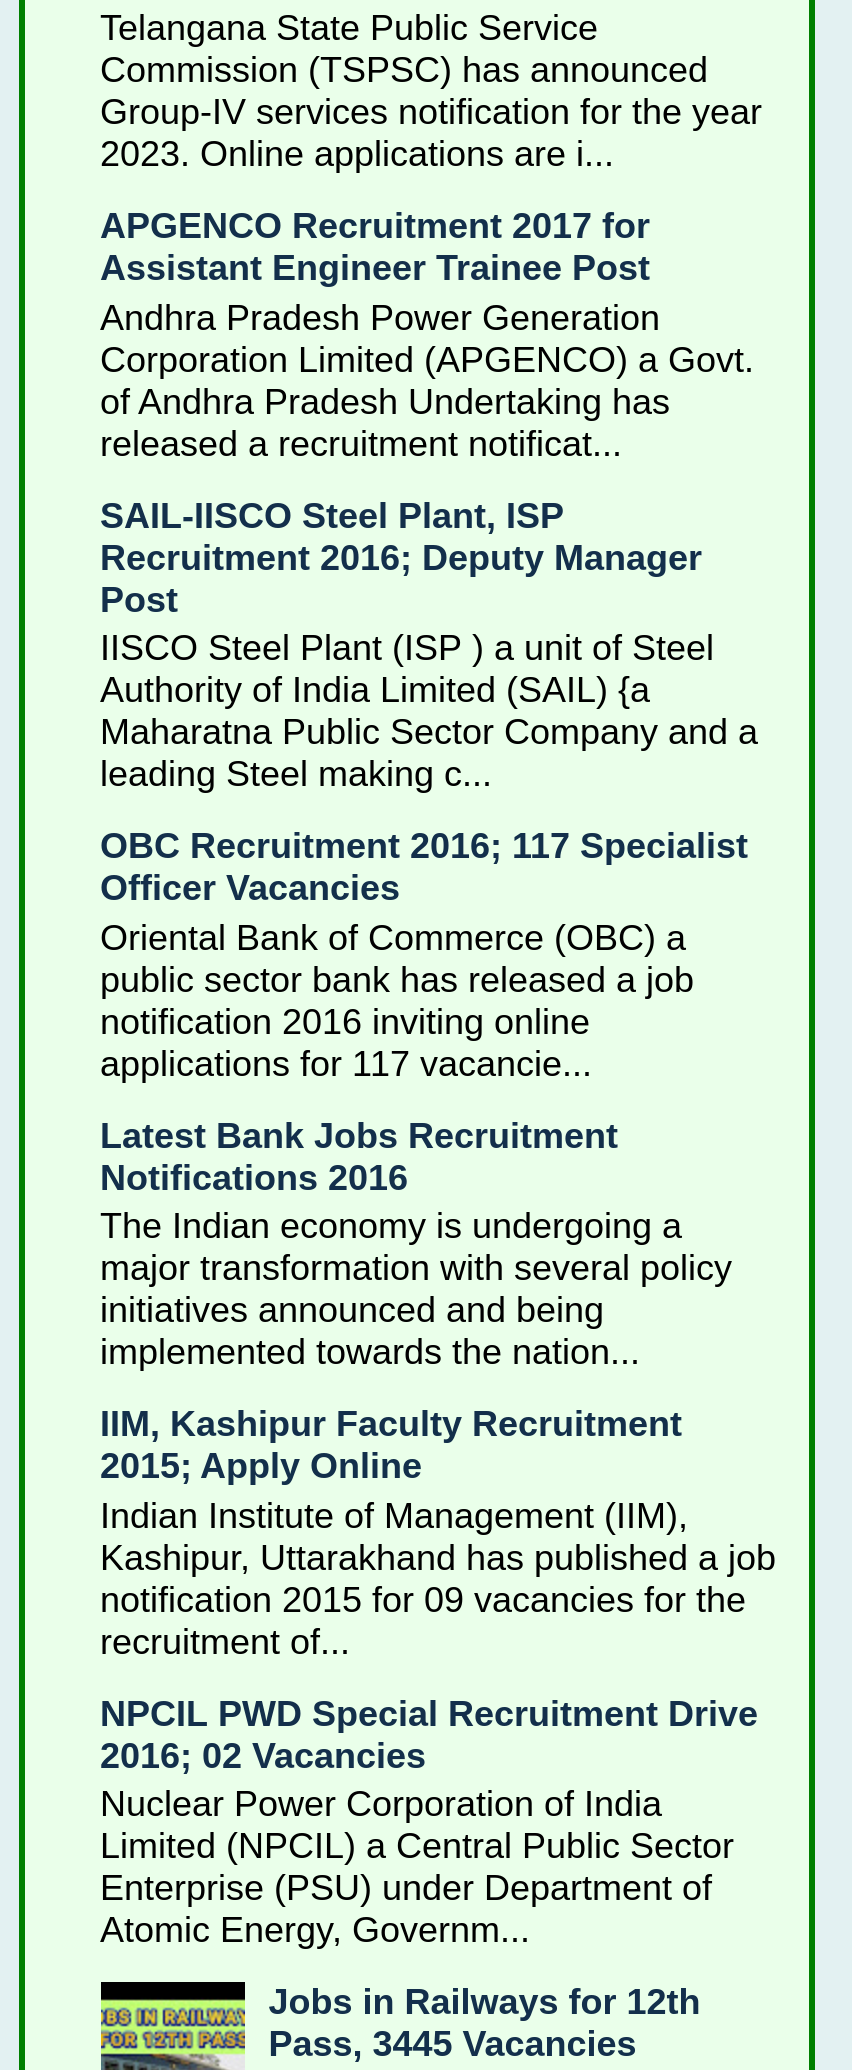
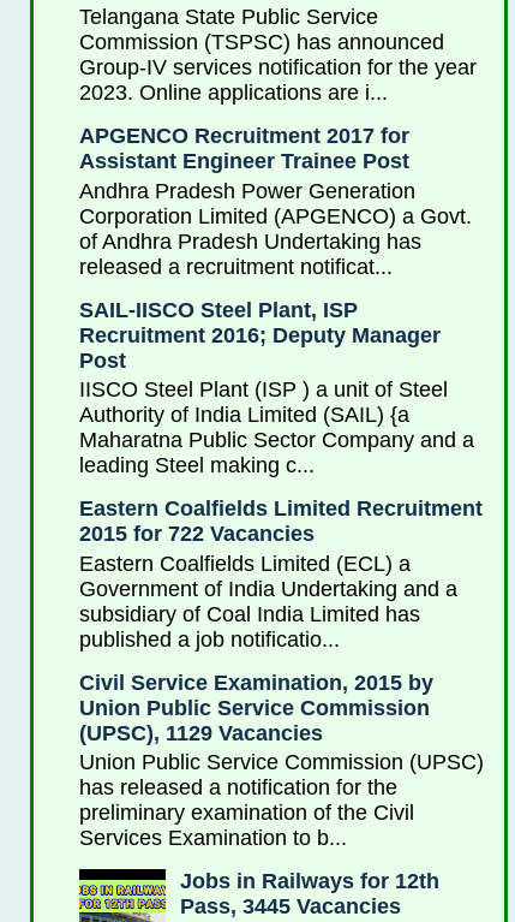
- OBC Recruitment 2016; 117 Specialist
- Officer Vacancies
- Oriental Bank of Commerce (OBC) a
- public sector bank has released a job
- notification 2016 inviting online
- applications for 117 vacancie...
- Latest Bank Jobs Recruitment
- Notifications 2016
- The Indian economy is undergoing a
- major transformation with several policy
- initiatives announced and being
- implemented towards the nation...
- IIM, Kashipur Faculty Recruitment
- 2015; Apply Online
- Indian Institute of Management (IIM),
- Kashipur, Uttarakhand has published a job
- notification 2015 for 09 vacancies for the
- recruitment of...
- NPCIL PWD Special Recruitment Drive
- 2016; 02 Vacancies
- Nuclear Power Corporation of India
- Limited (NPCIL) a Central Public Sector
- Enterprise (PSU) under Department of
- Atomic Energy, Governm...
+ Eastern Coalfields Limited Recruitment
+ 2015 for 722 Vacancies
+ Eastern Coalfields Limited (ECL) a
+ Government of India Undertaking and a
+ subsidiary of Coal India Limited has
+ published a job notificatio...
+ Civil Service Examination, 2015 by
+ Union Public Service Commission
+ (UPSC), 1129 Vacancies
+ Union Public Service Commission (UPSC)
+ has released a notification for the
+ preliminary examination of the Civil
+ Services Examination to b...
